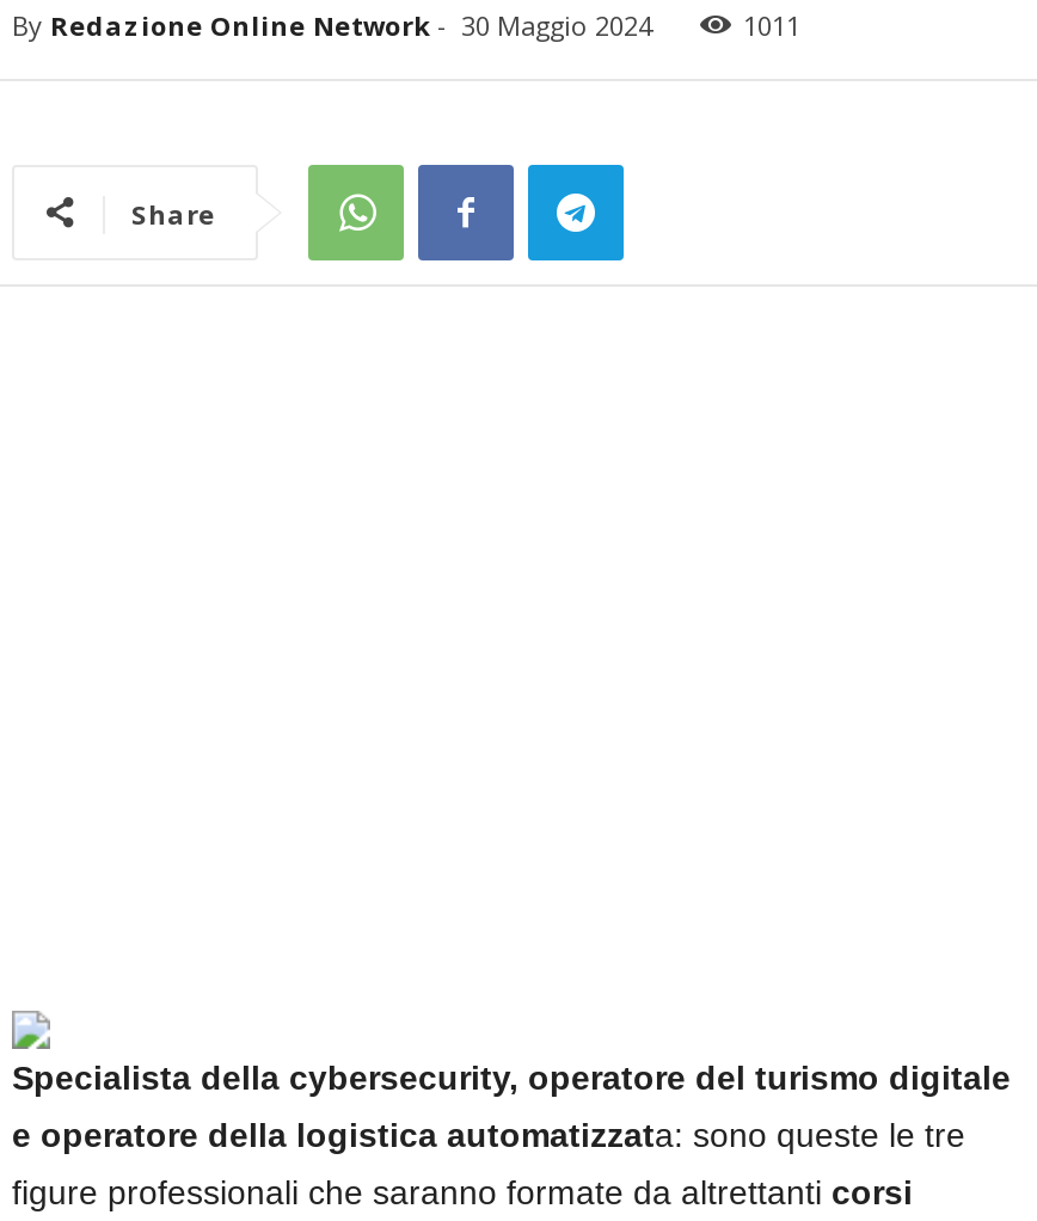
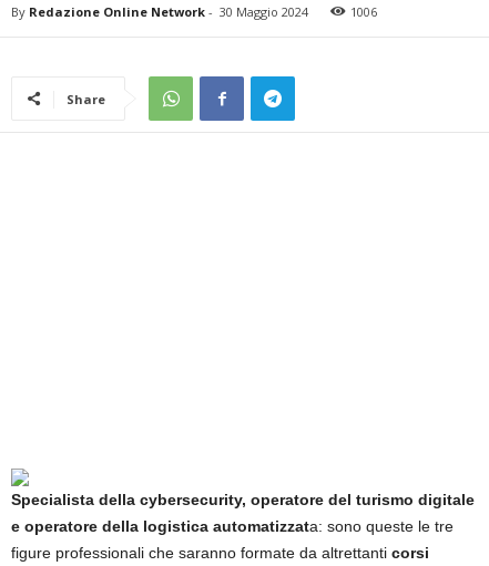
- 1011
+ 1006
